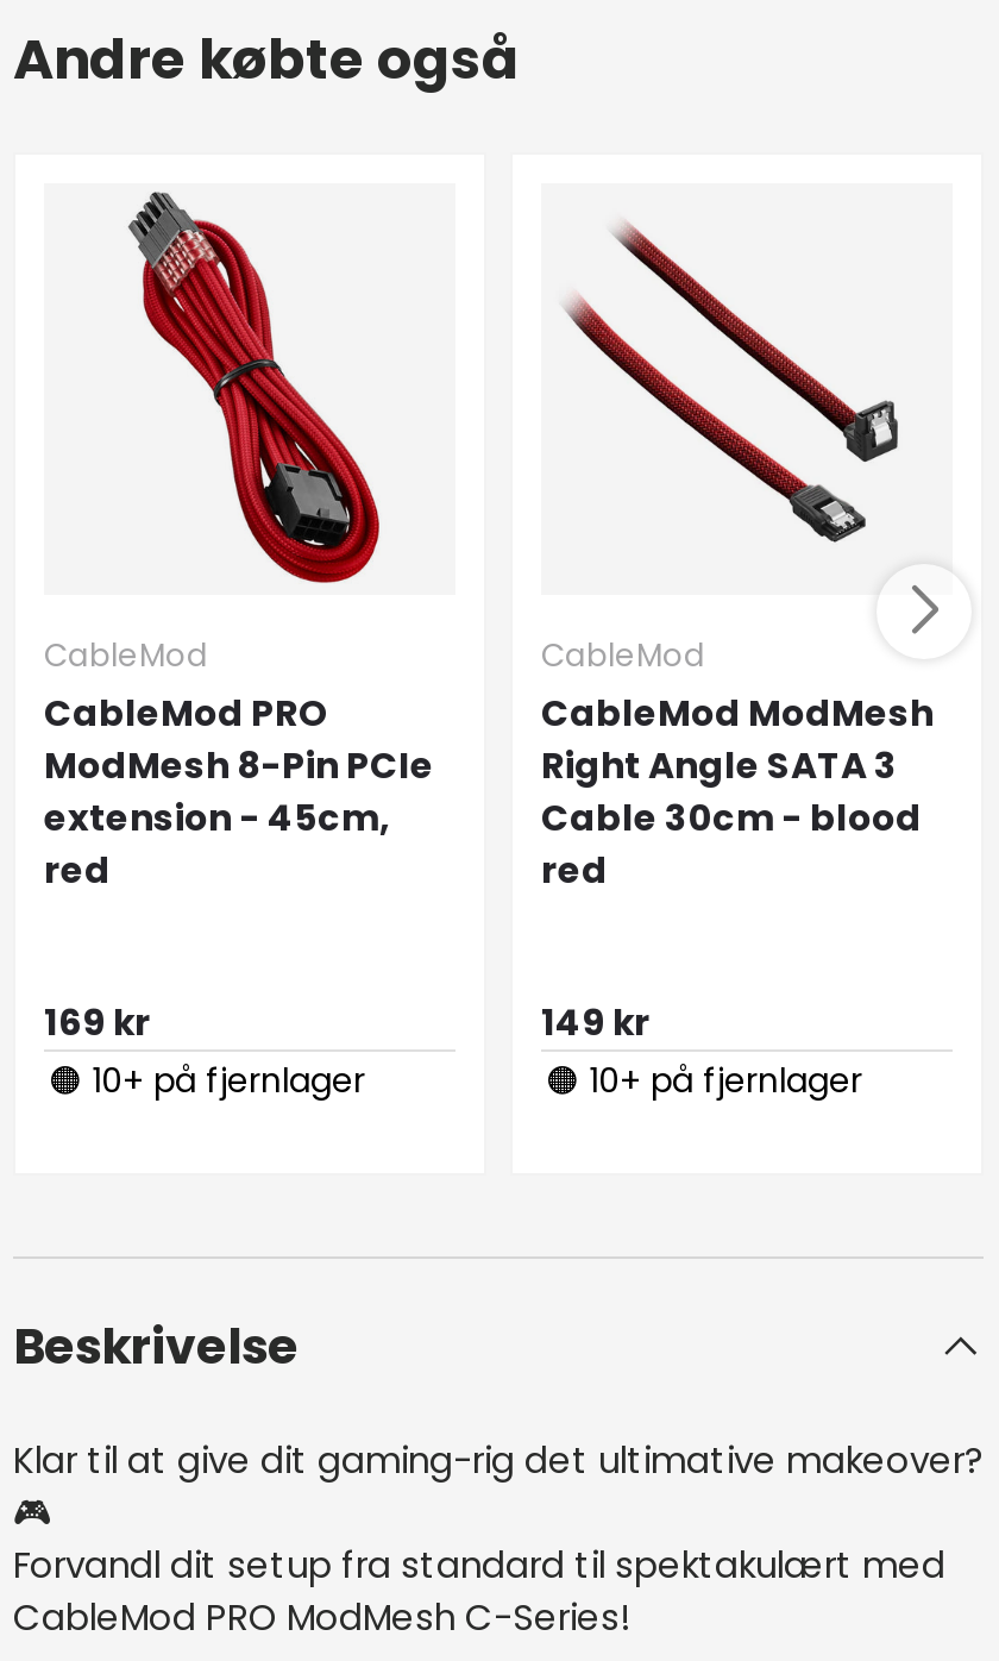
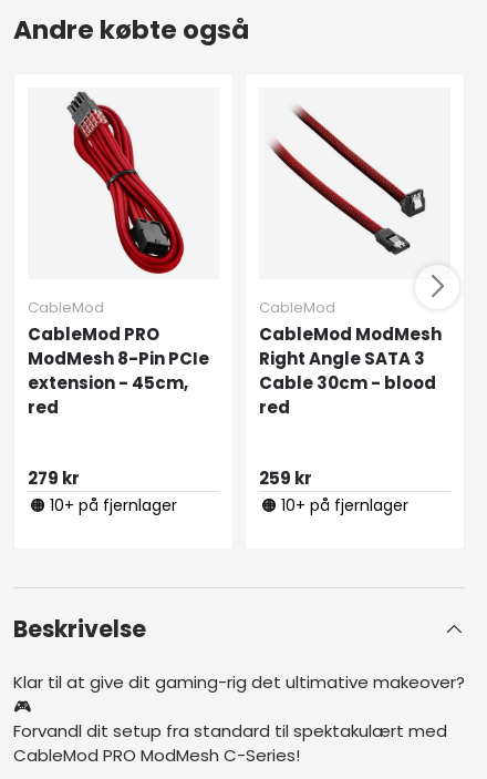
- 169 kr
+ 279 kr

- 149 kr
+ 259 kr
